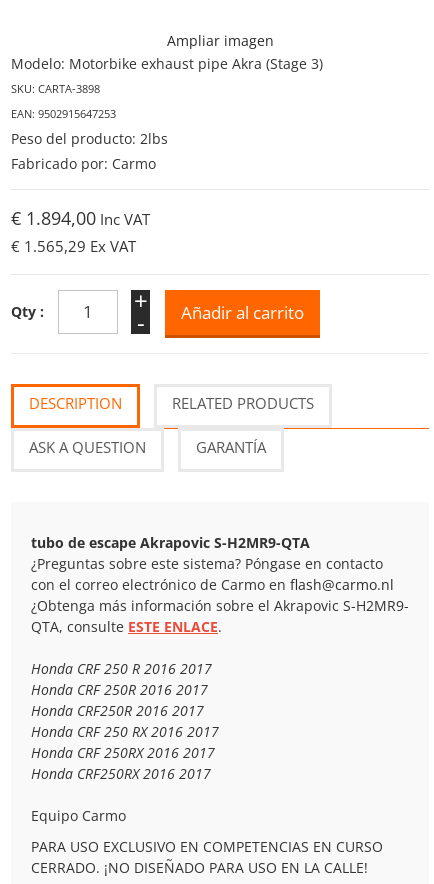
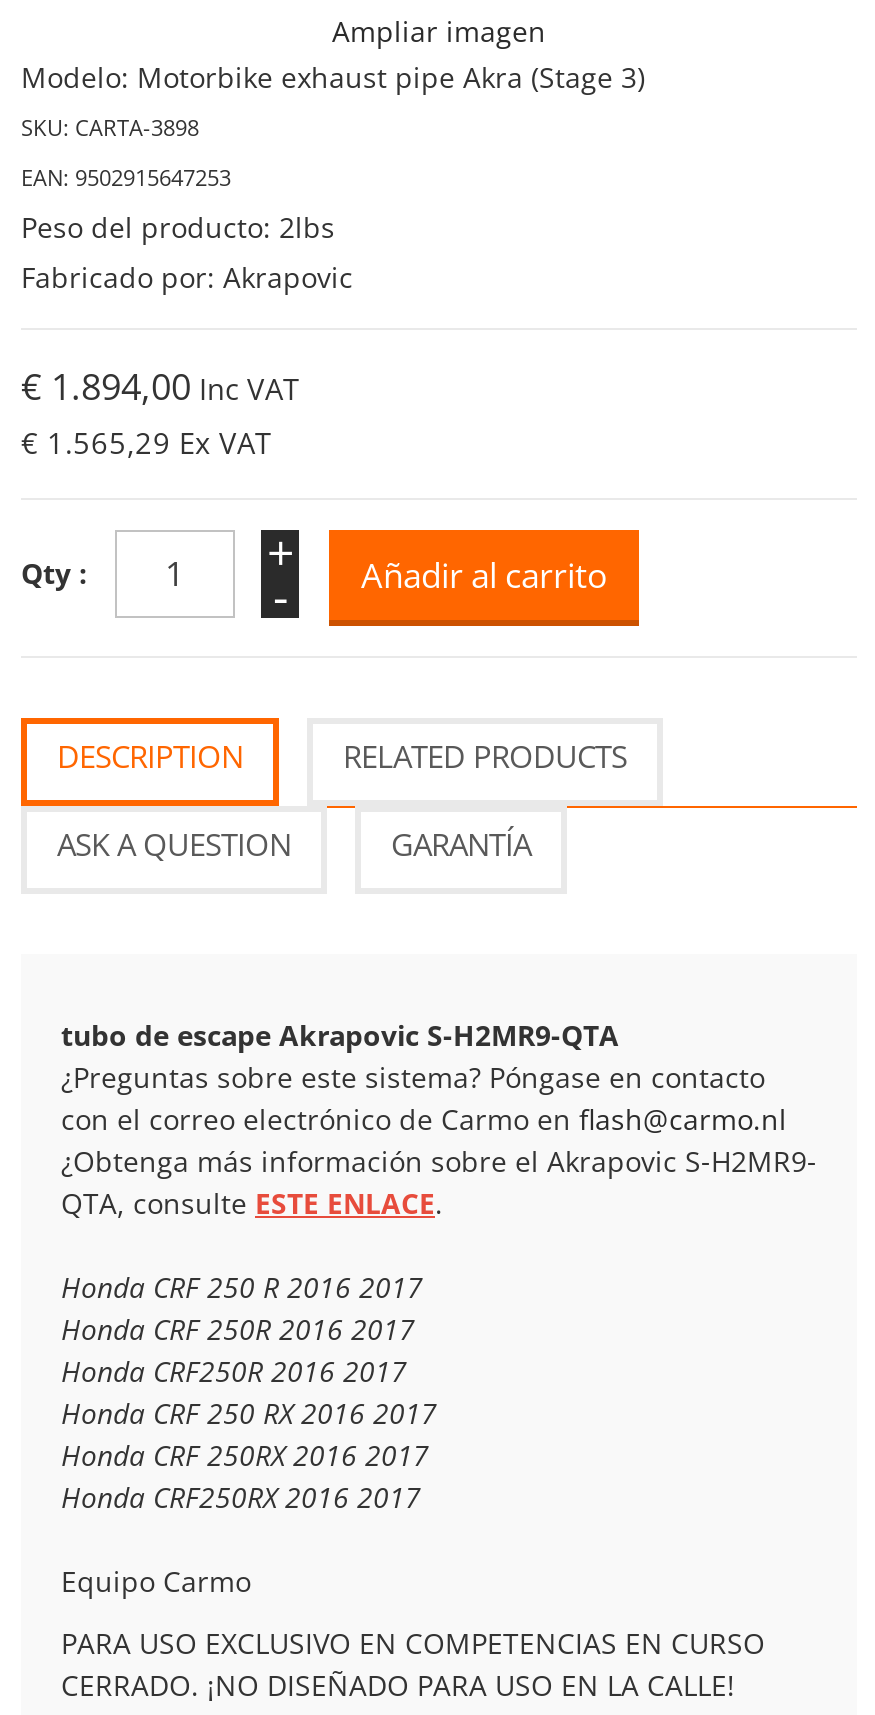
- Fabricado por: Carmo
+ Fabricado por: Akrapovic
